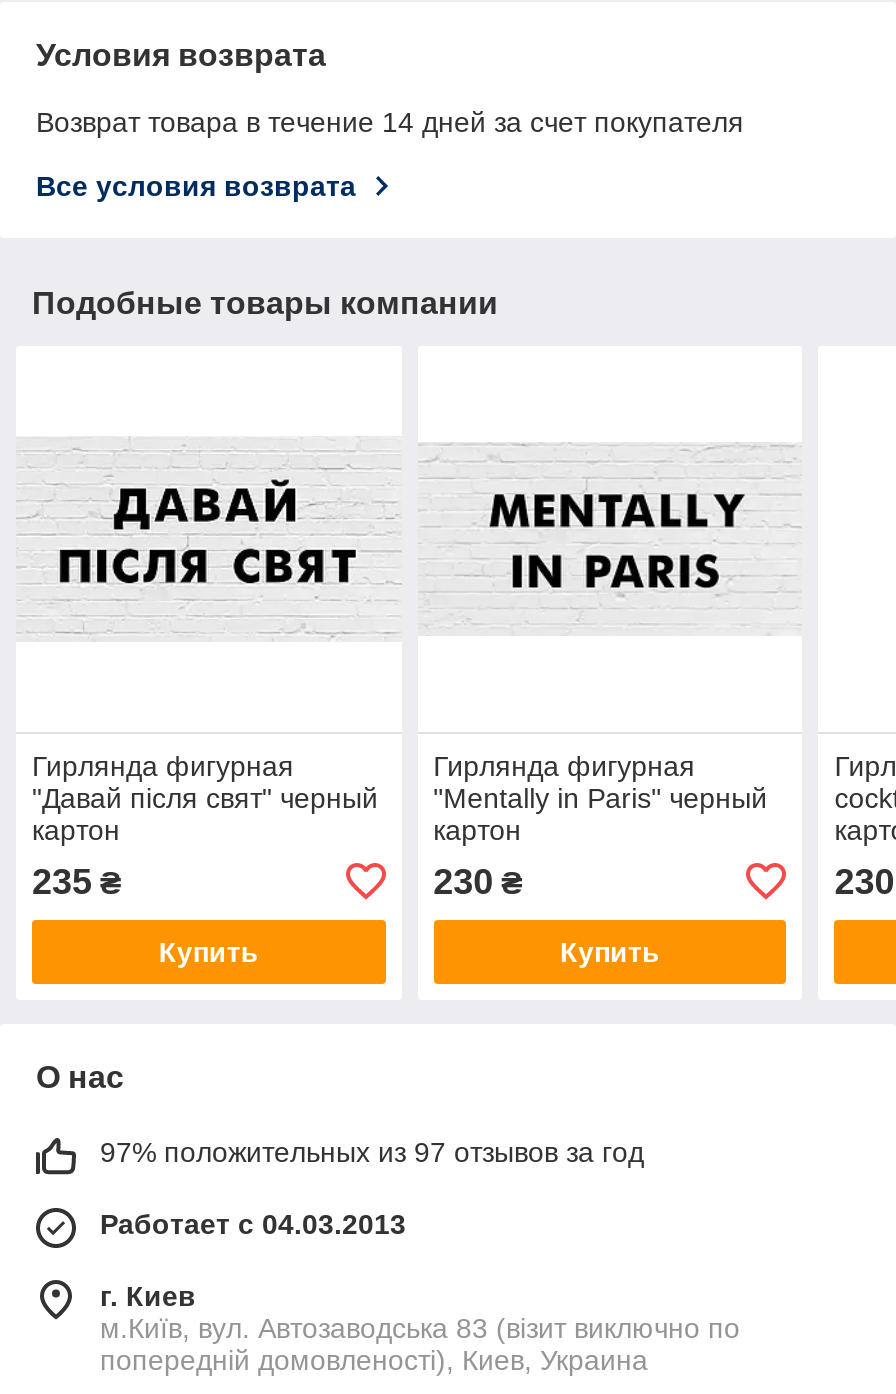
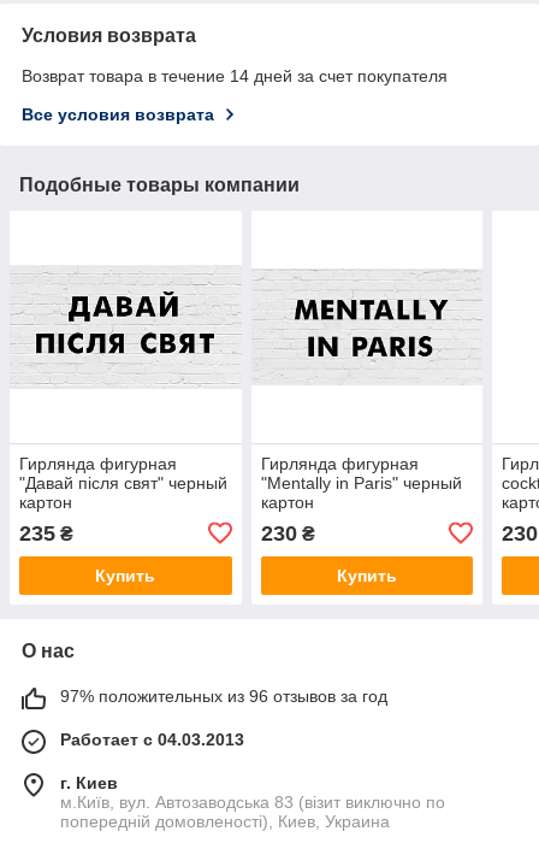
- 97% положительных из 97 отзывов за год
+ 97% положительных из 96 отзывов за год
